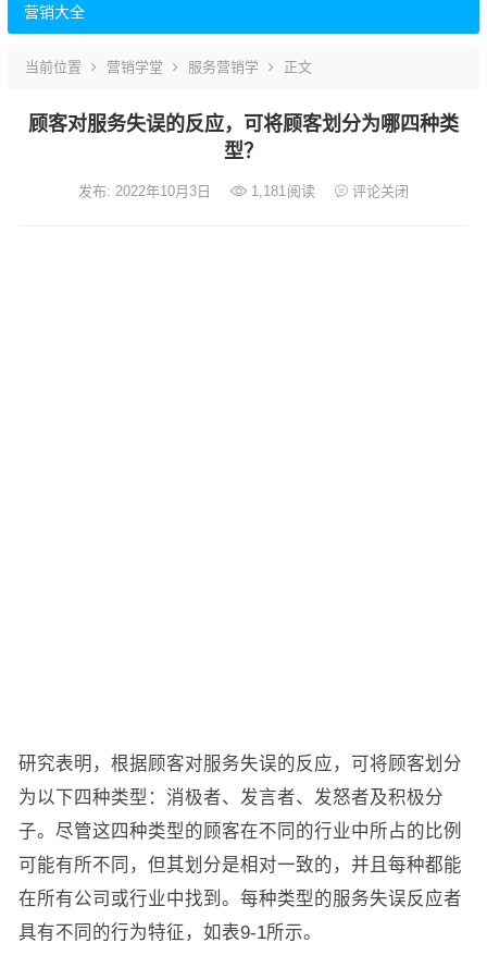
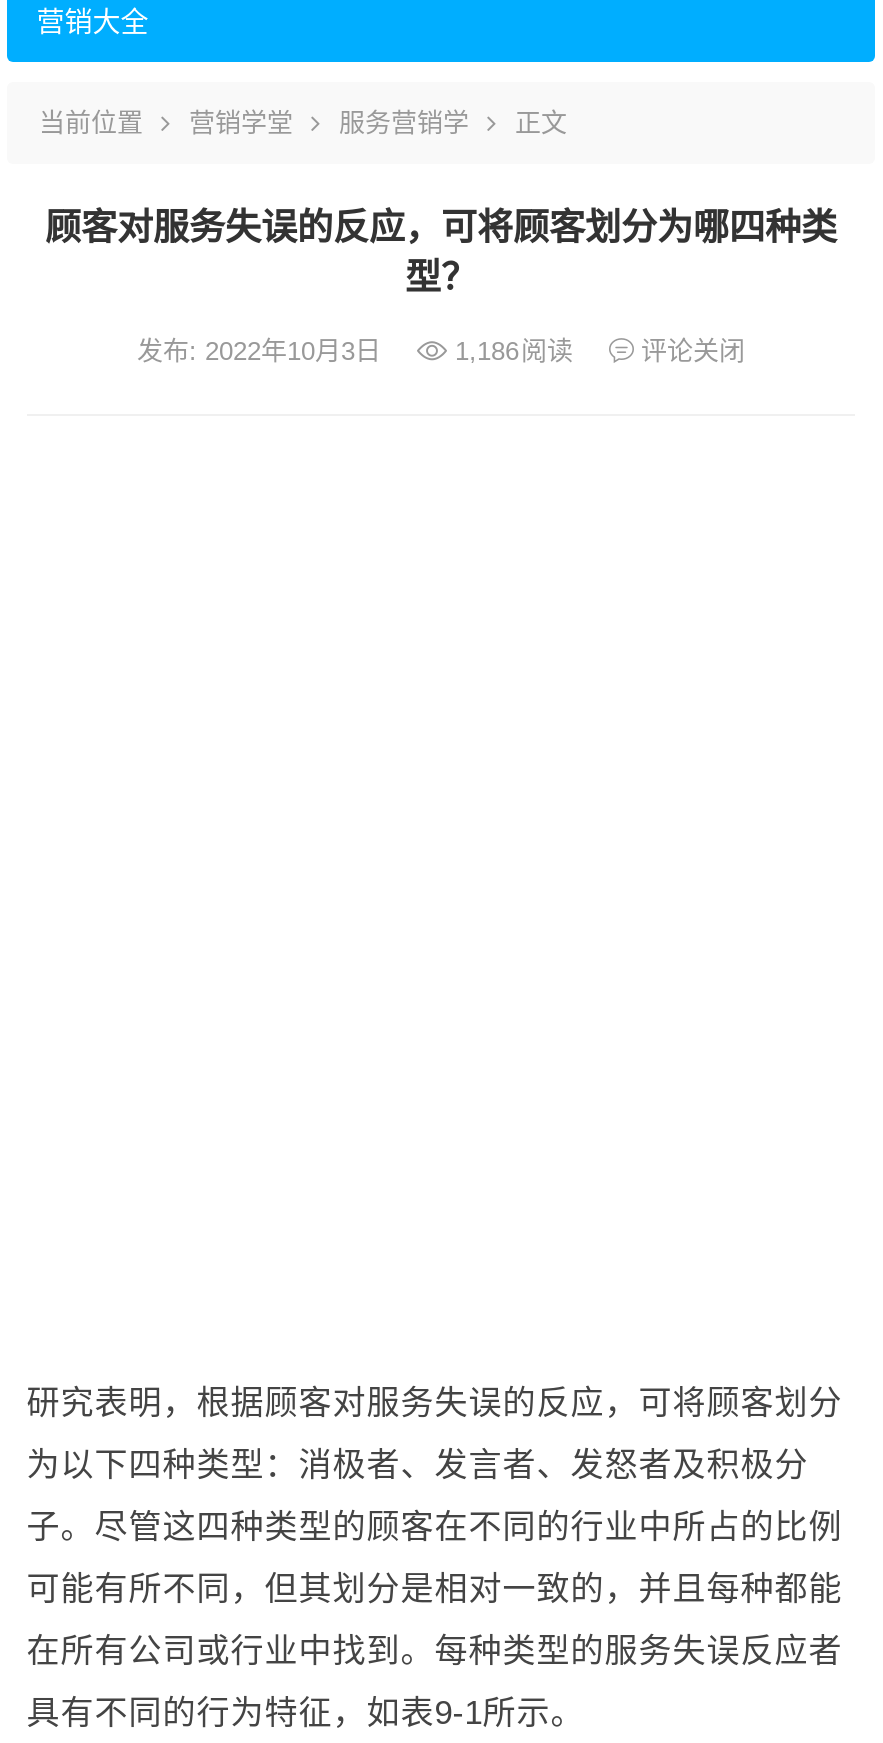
- 发布: 2022年10月3日 1,181阅读 评论关闭
+ 发布: 2022年10月3日 1,186阅读 评论关闭
